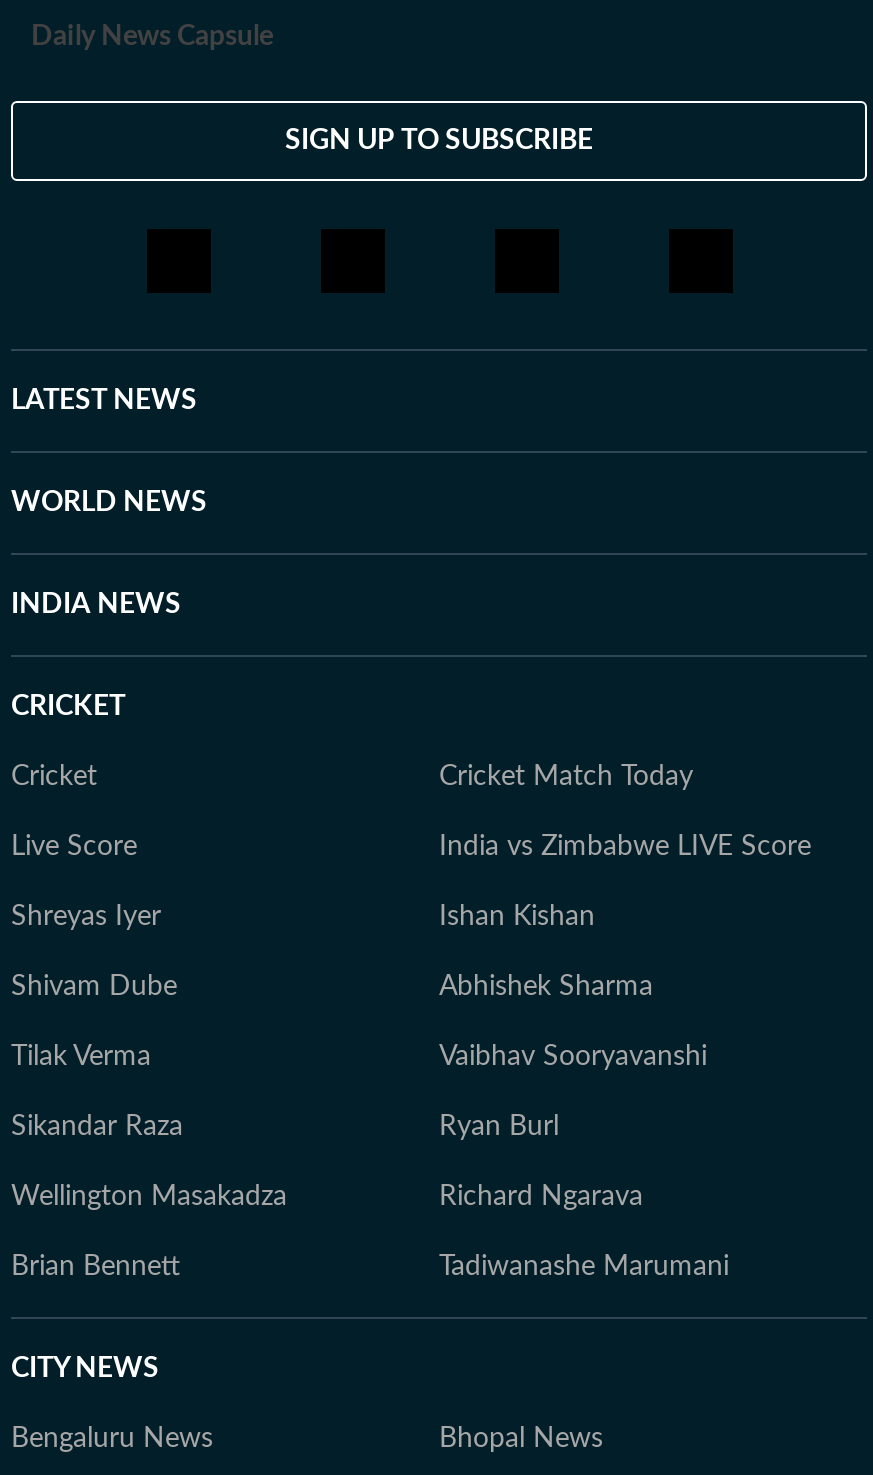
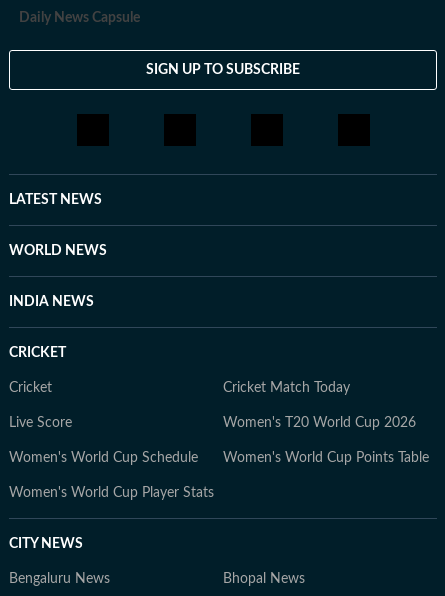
- India vs Zimbabwe LIVE Score
- Shreyas Iyer
- Ishan Kishan
- Shivam Dube
- Abhishek Sharma
- Tilak Verma
- Vaibhav Sooryavanshi
- Sikandar Raza
- Ryan Burl
- Wellington Masakadza
- Richard Ngarava
- Brian Bennett
- Tadiwanashe Marumani
+ Women's T20 World Cup 2026
+ Women's World Cup Schedule
+ Women's World Cup Points Table
+ Women's World Cup Player Stats
